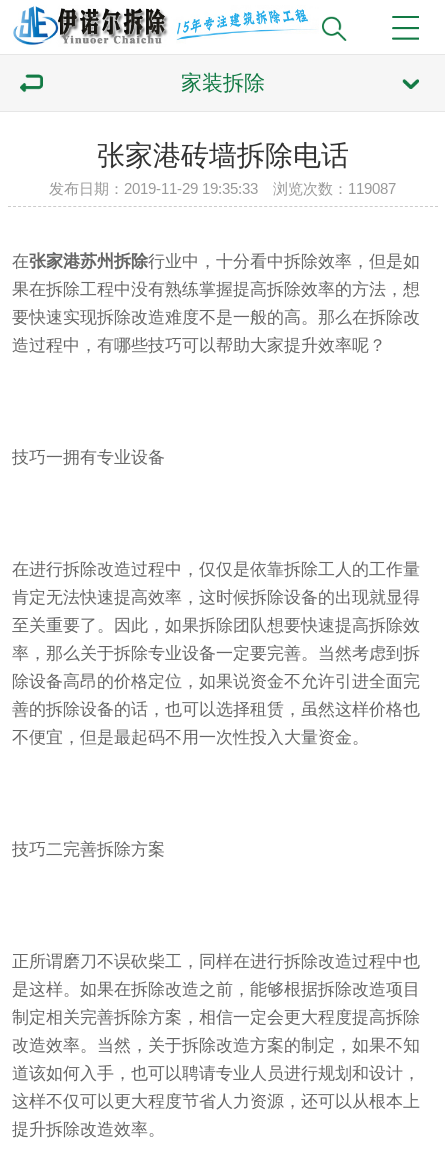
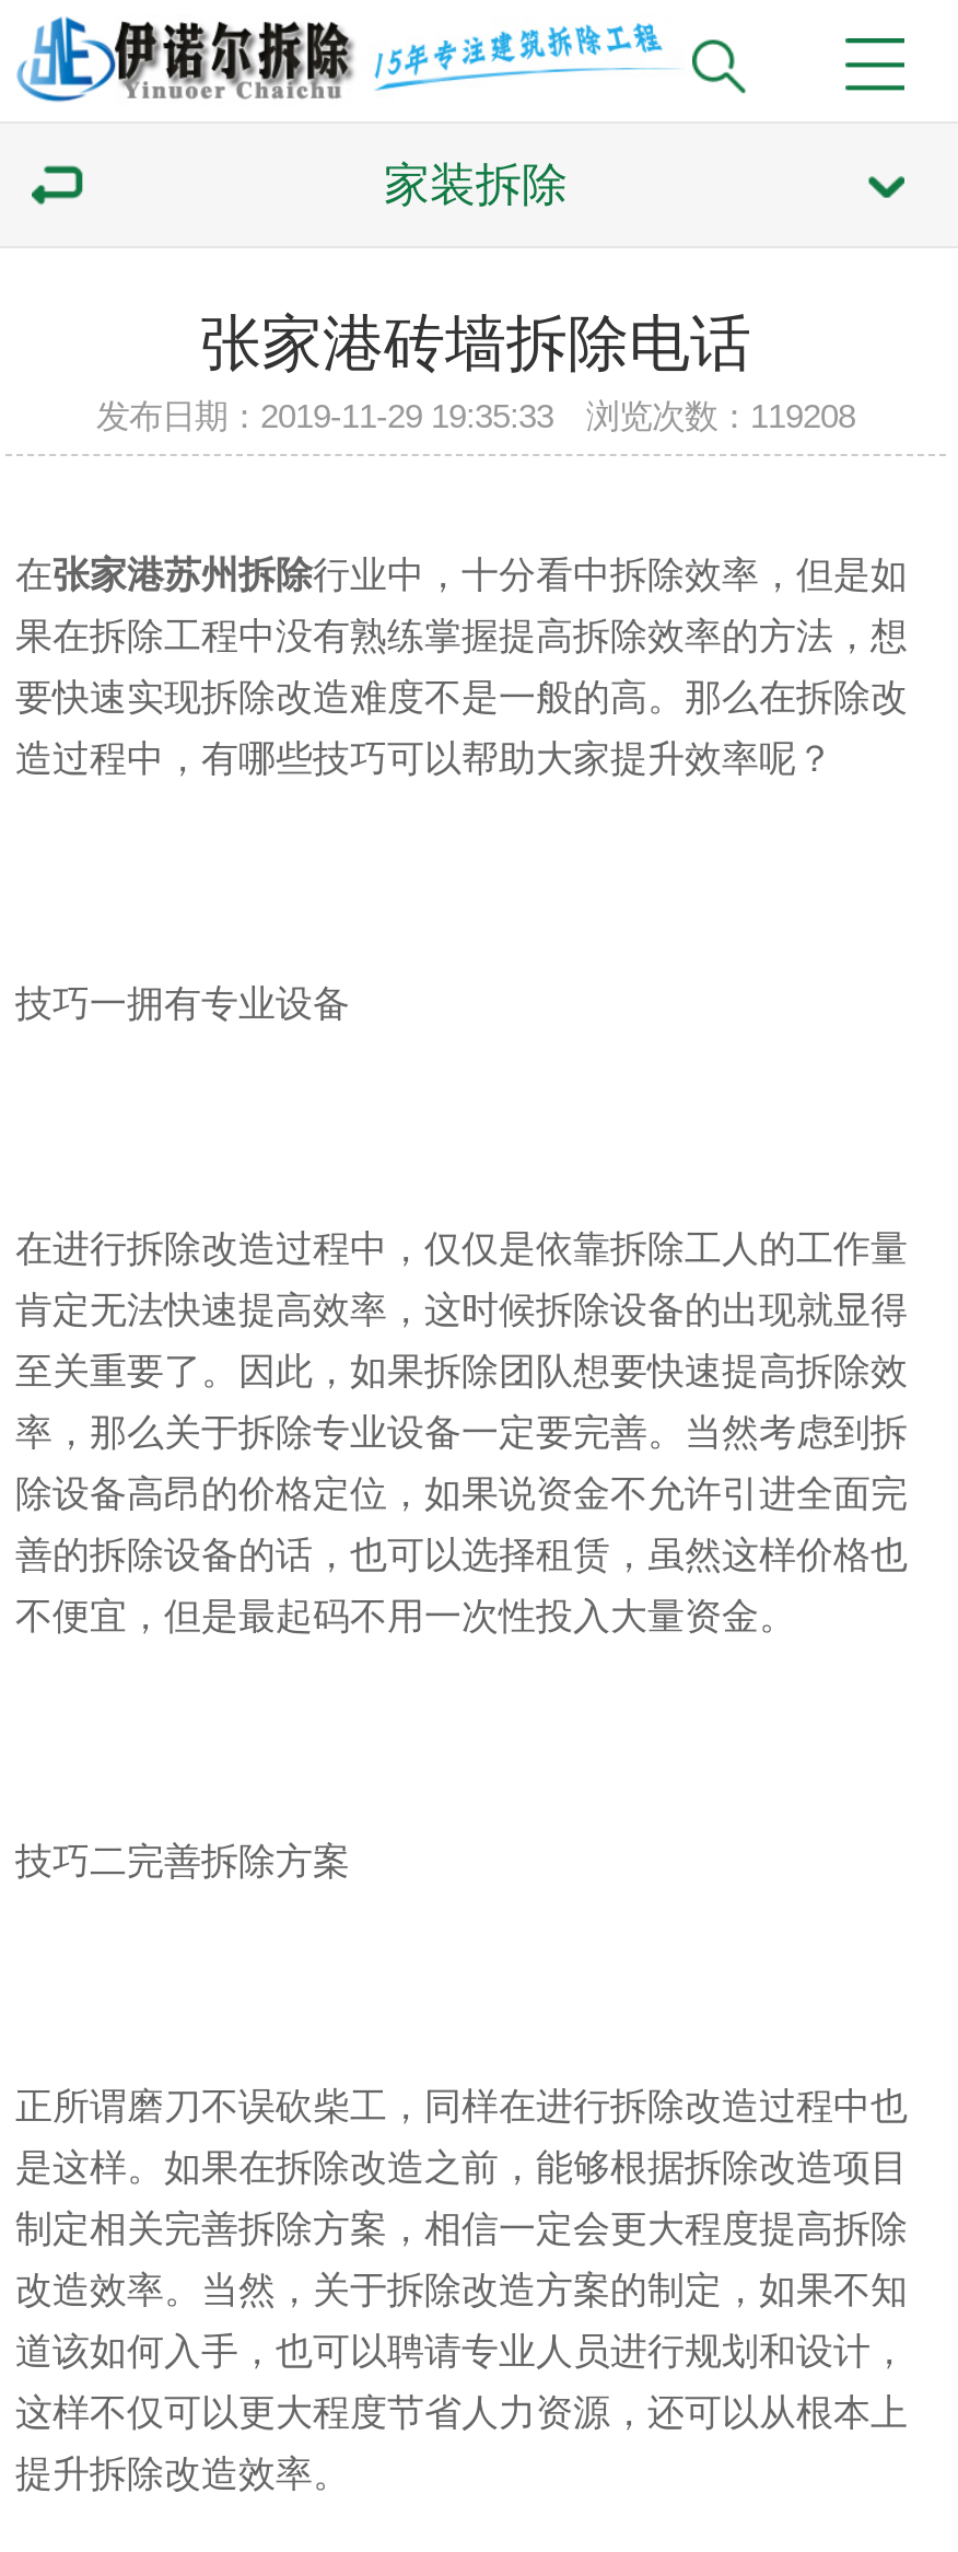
- 发布日期：2019-11-29 19:35:33 浏览次数：119087
+ 发布日期：2019-11-29 19:35:33 浏览次数：119208
